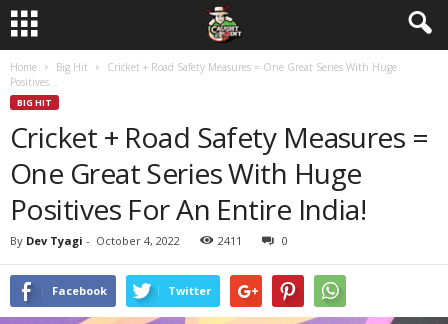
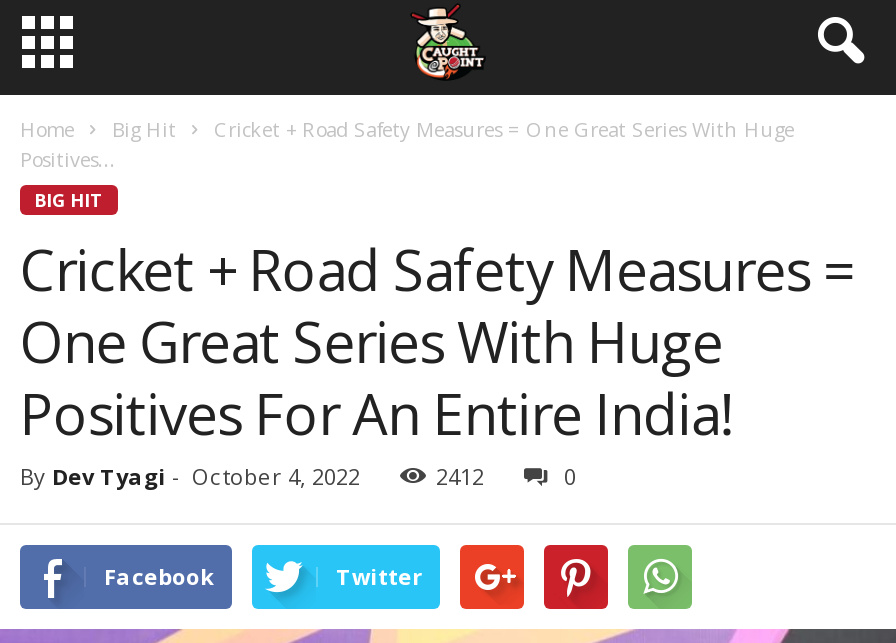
- 2411
+ 2412
